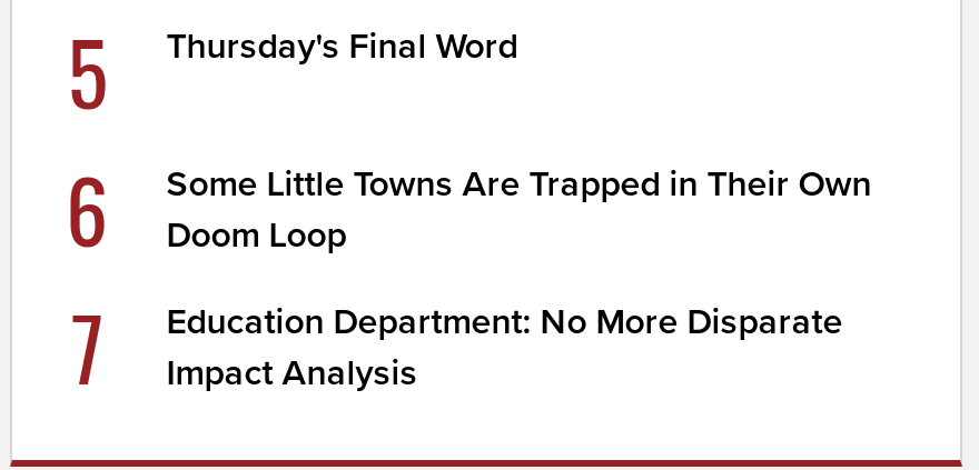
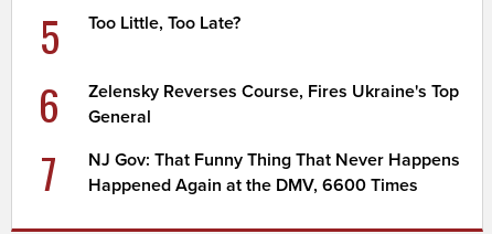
- Thursday's Final Word
+ Too Little, Too Late?

- Some Little Towns Are Trapped in Their Own
- Doom Loop
+ Zelensky Reverses Course, Fires Ukraine's Top
+ General

- Education Department: No More Disparate
- Impact Analysis
+ NJ Gov: That Funny Thing That Never Happens
+ Happened Again at the DMV, 6600 Times
